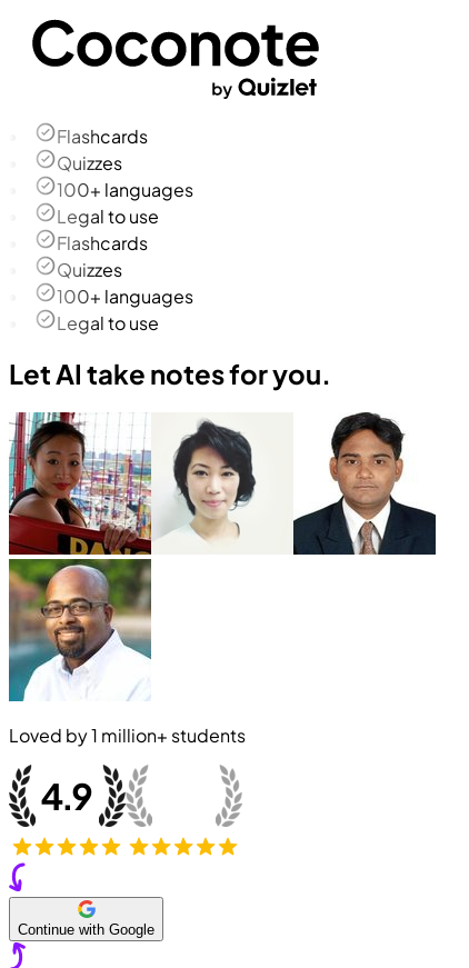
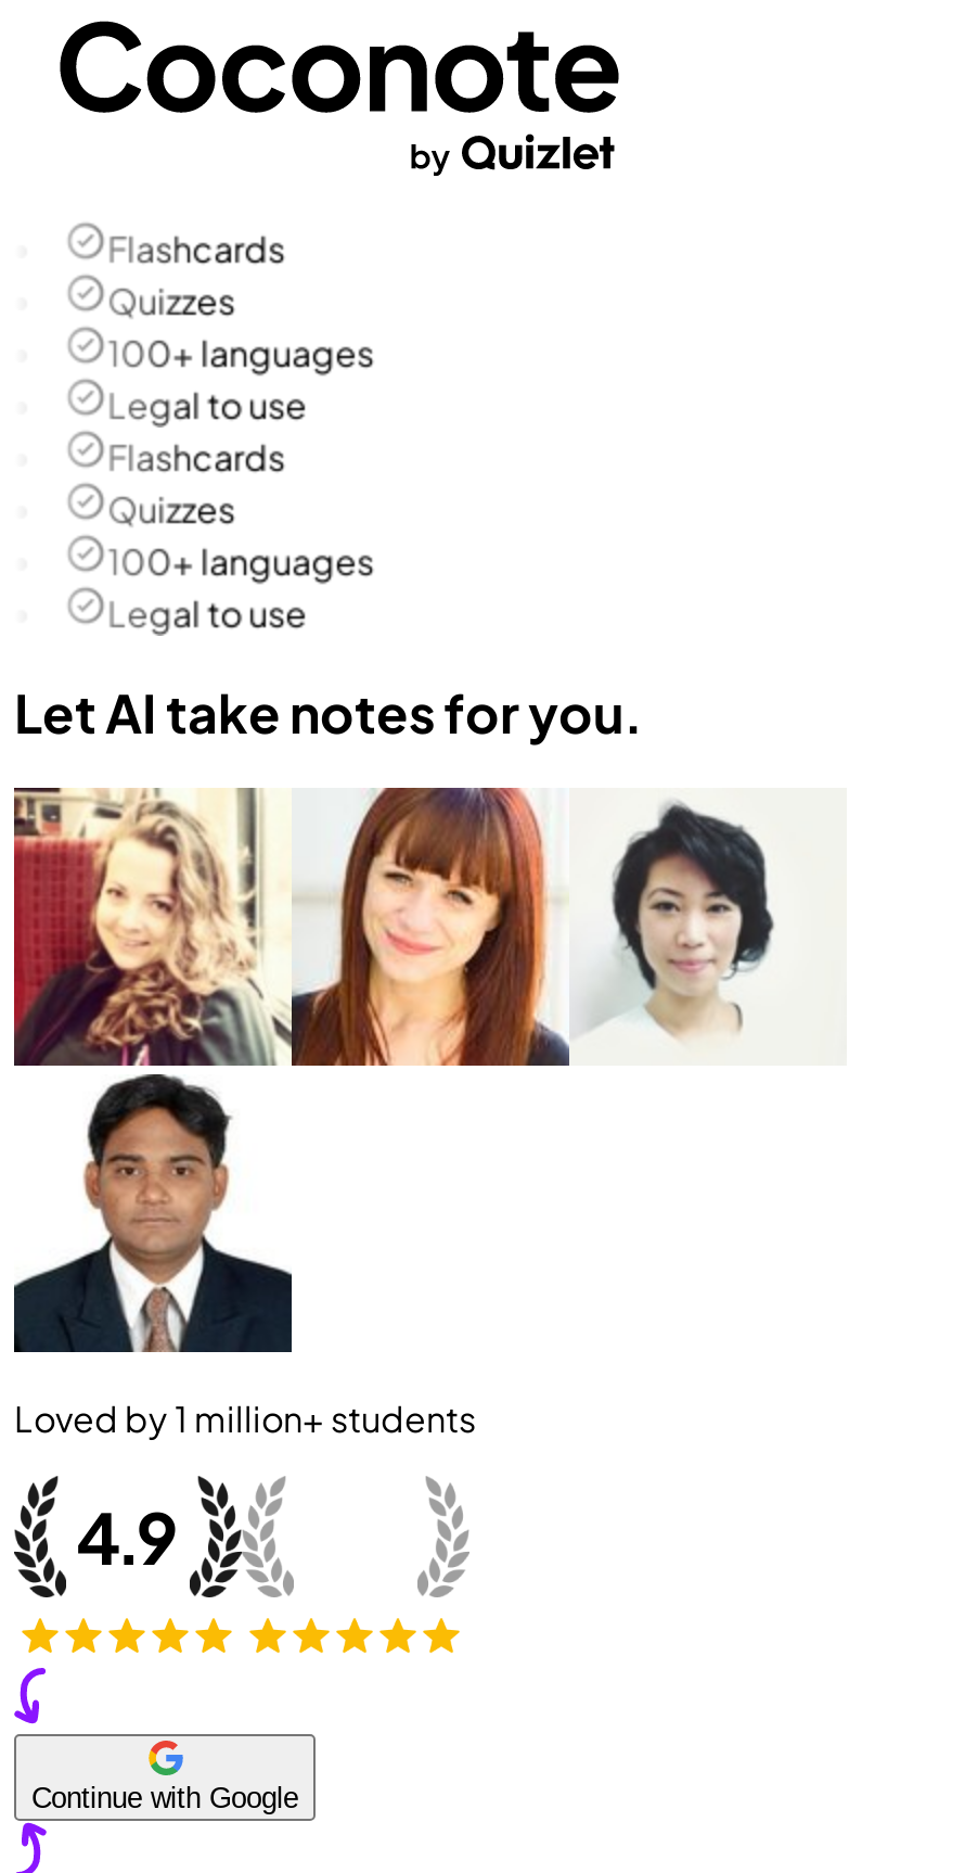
- [image]
+ [image]
